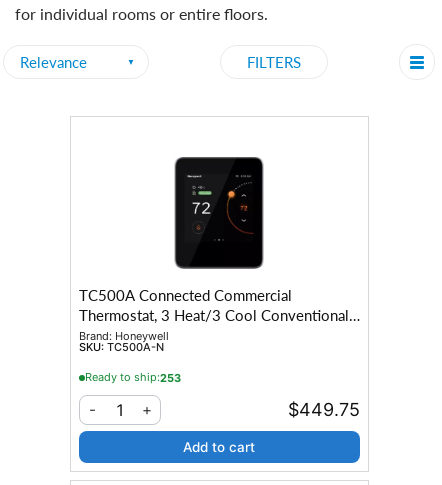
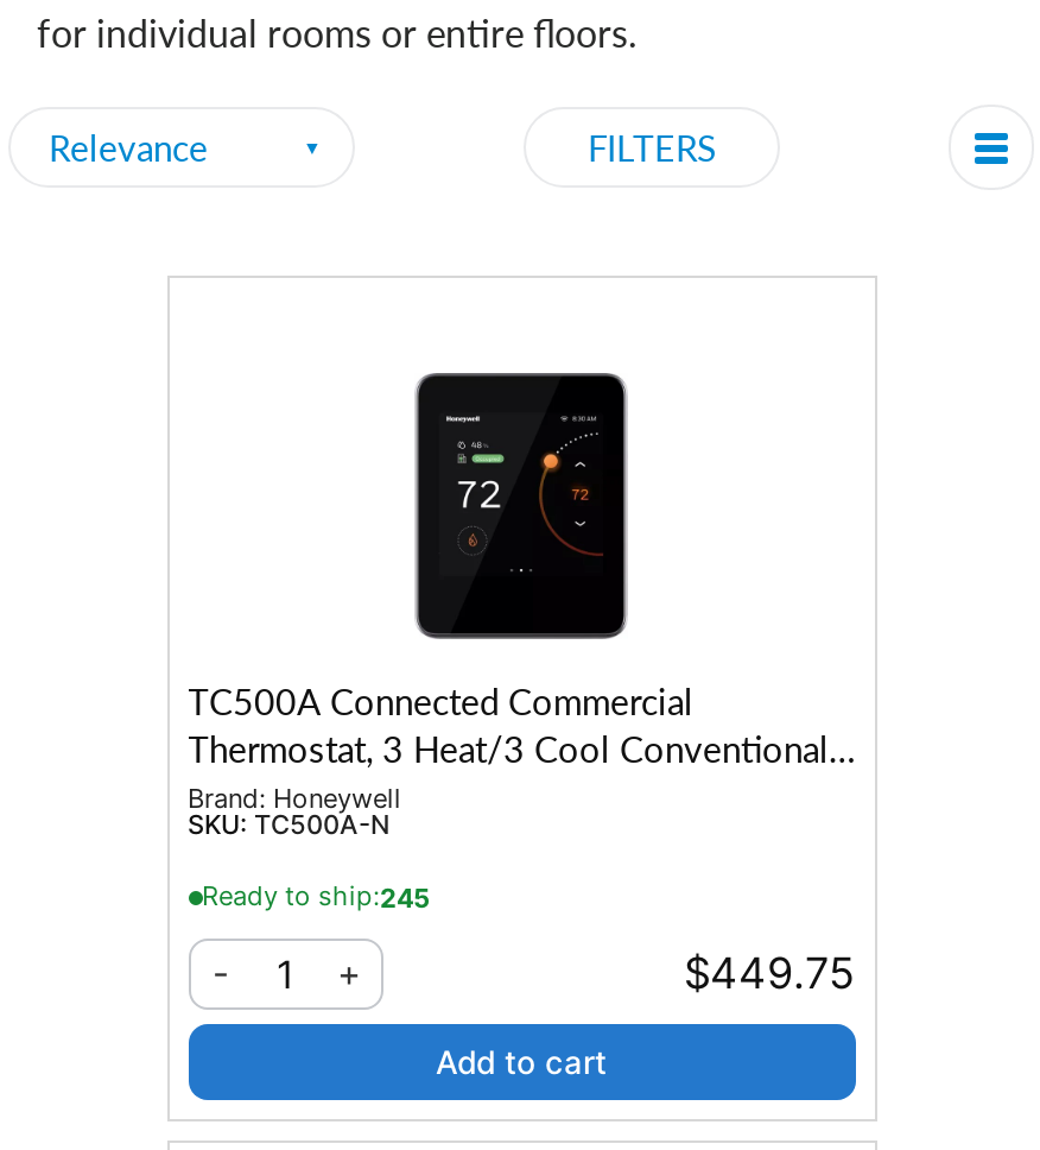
- Ready to ship:253
+ Ready to ship:245
